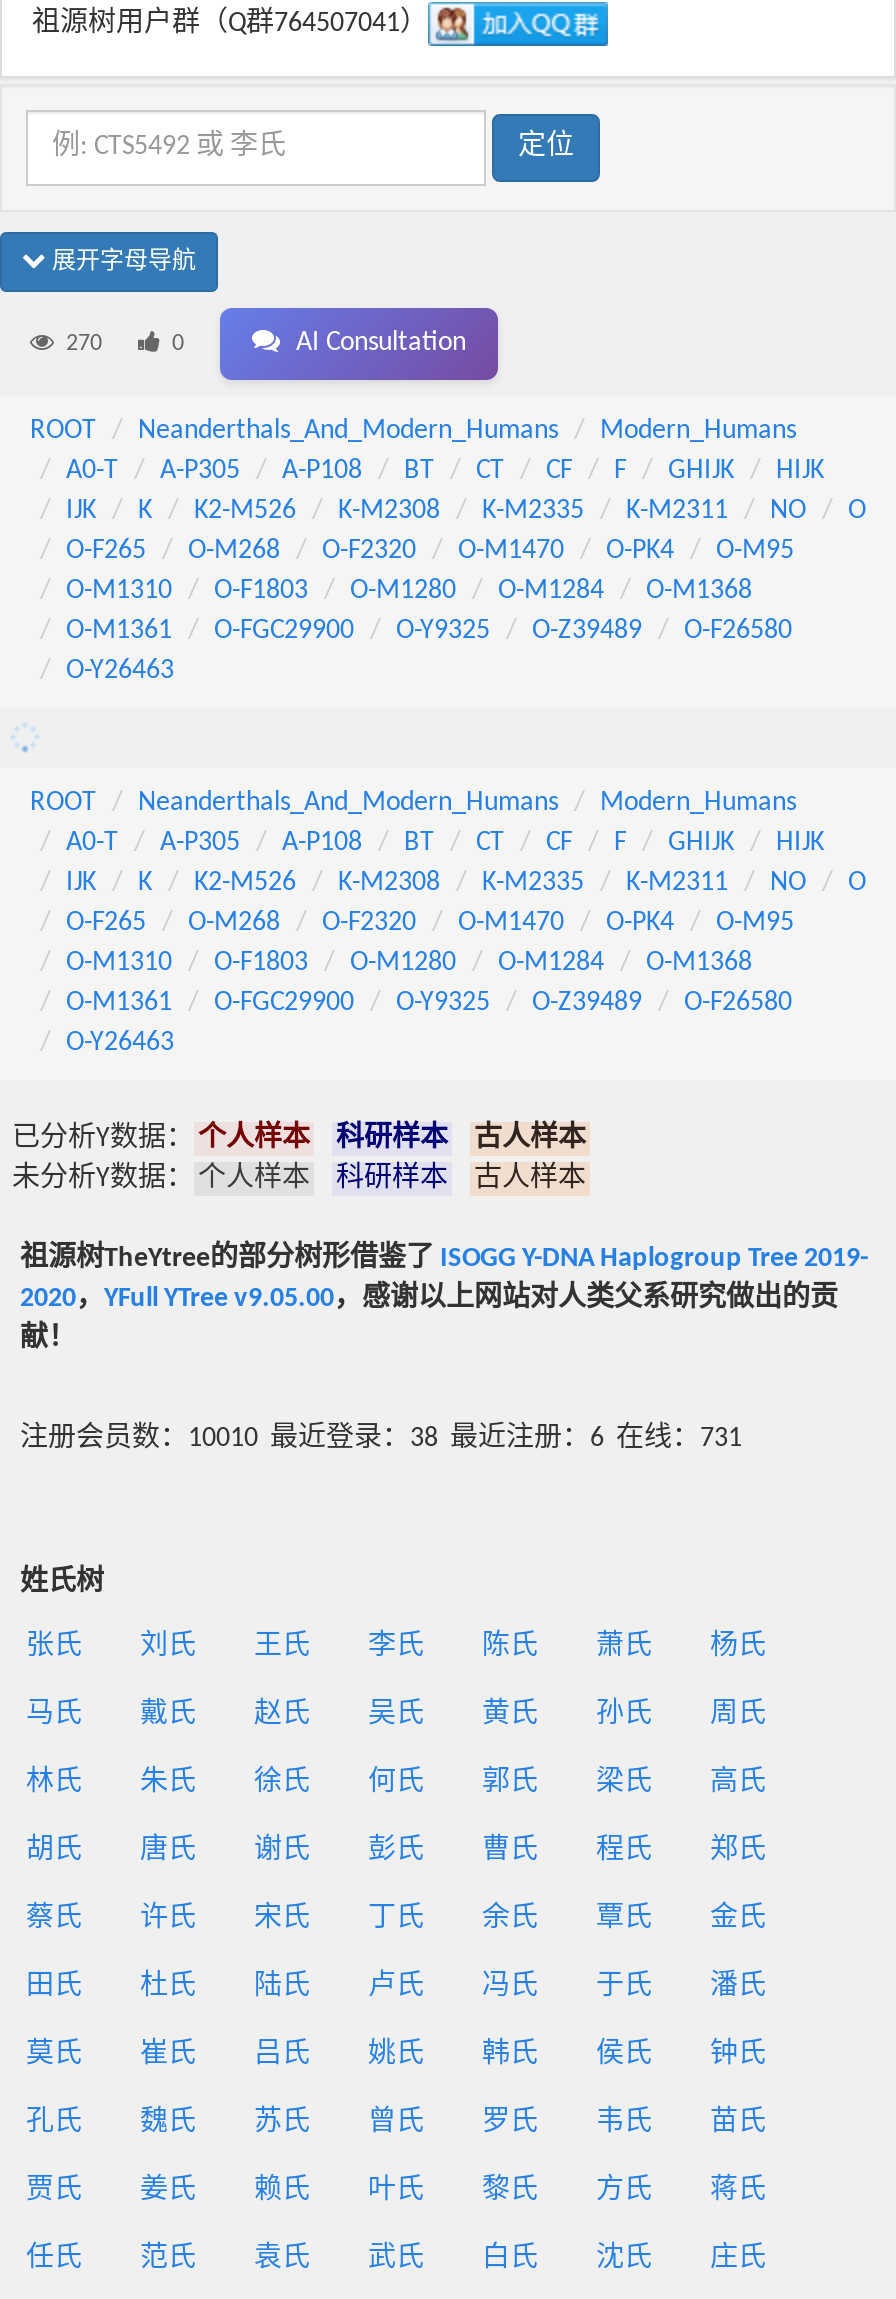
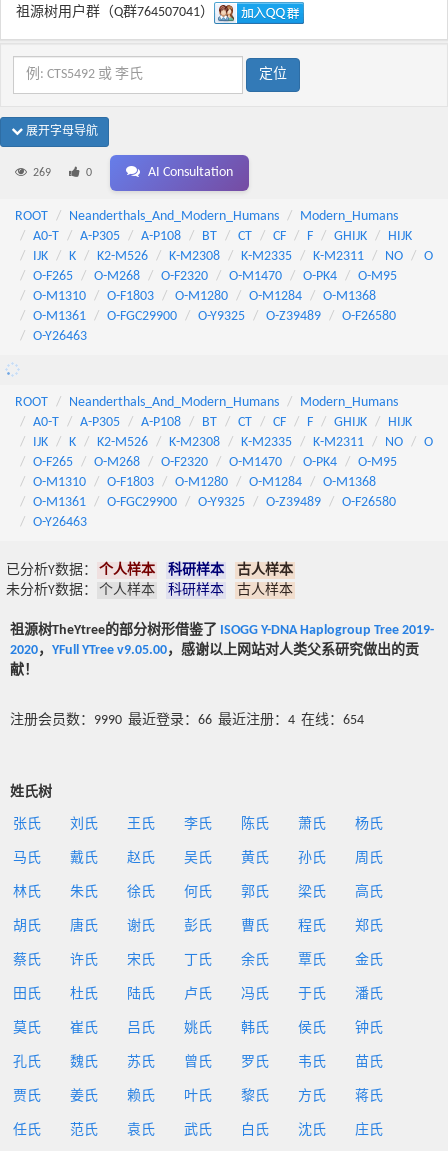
- 270
+ 269

- 注册会员数：10010 最近登录：38 最近注册：6 在线：731
+ 注册会员数：9990 最近登录：66 最近注册：4 在线：654
